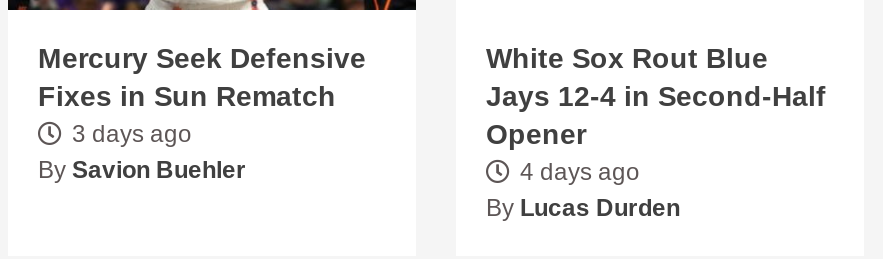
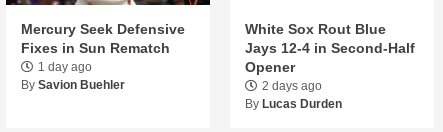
- 3 days ago
+ 1 day ago

- 4 days ago
+ 2 days ago
